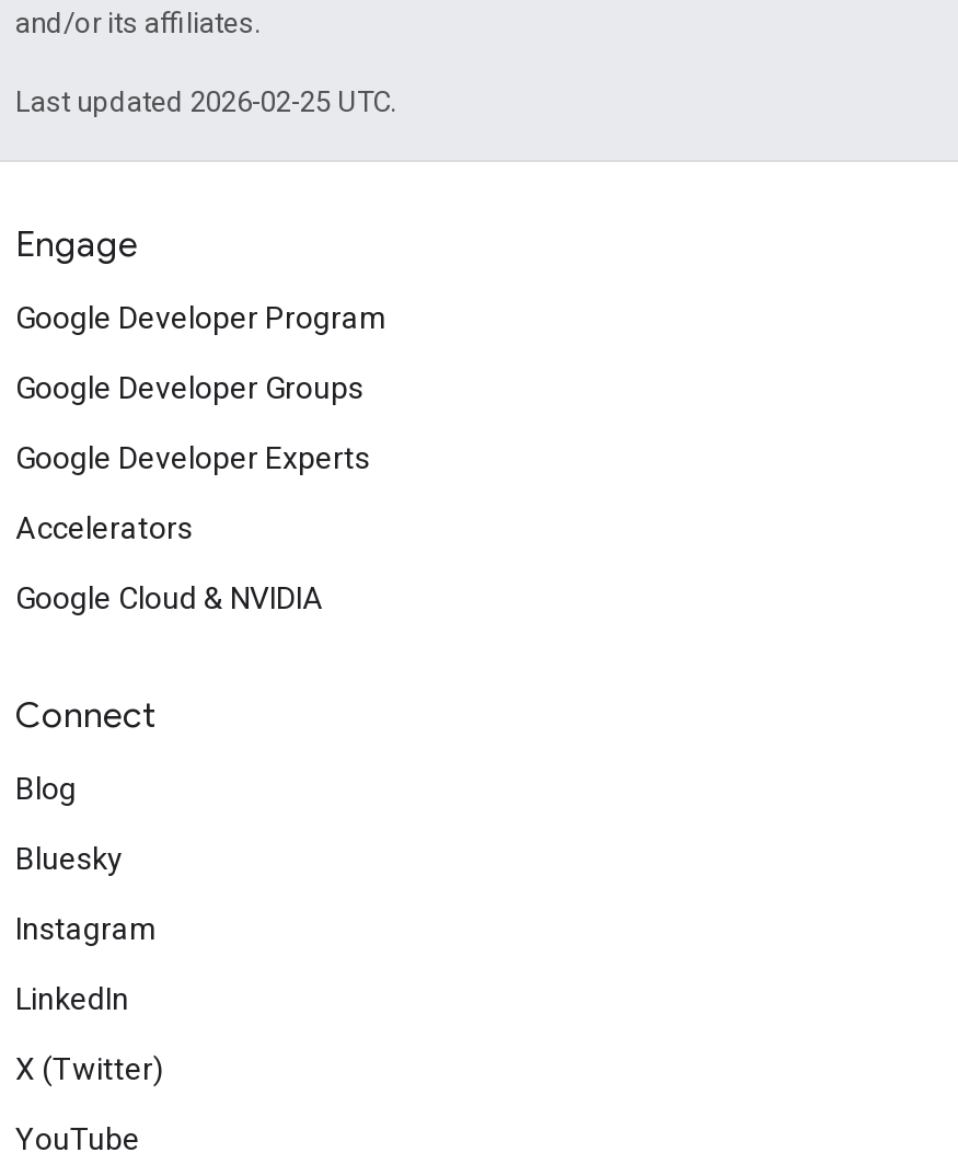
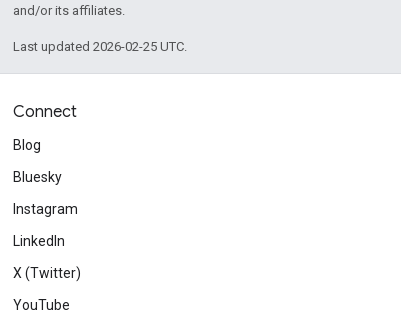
- Engage
- Google Developer Program
- Google Developer Groups
- Google Developer Experts
- Accelerators
- Google Cloud & NVIDIA
